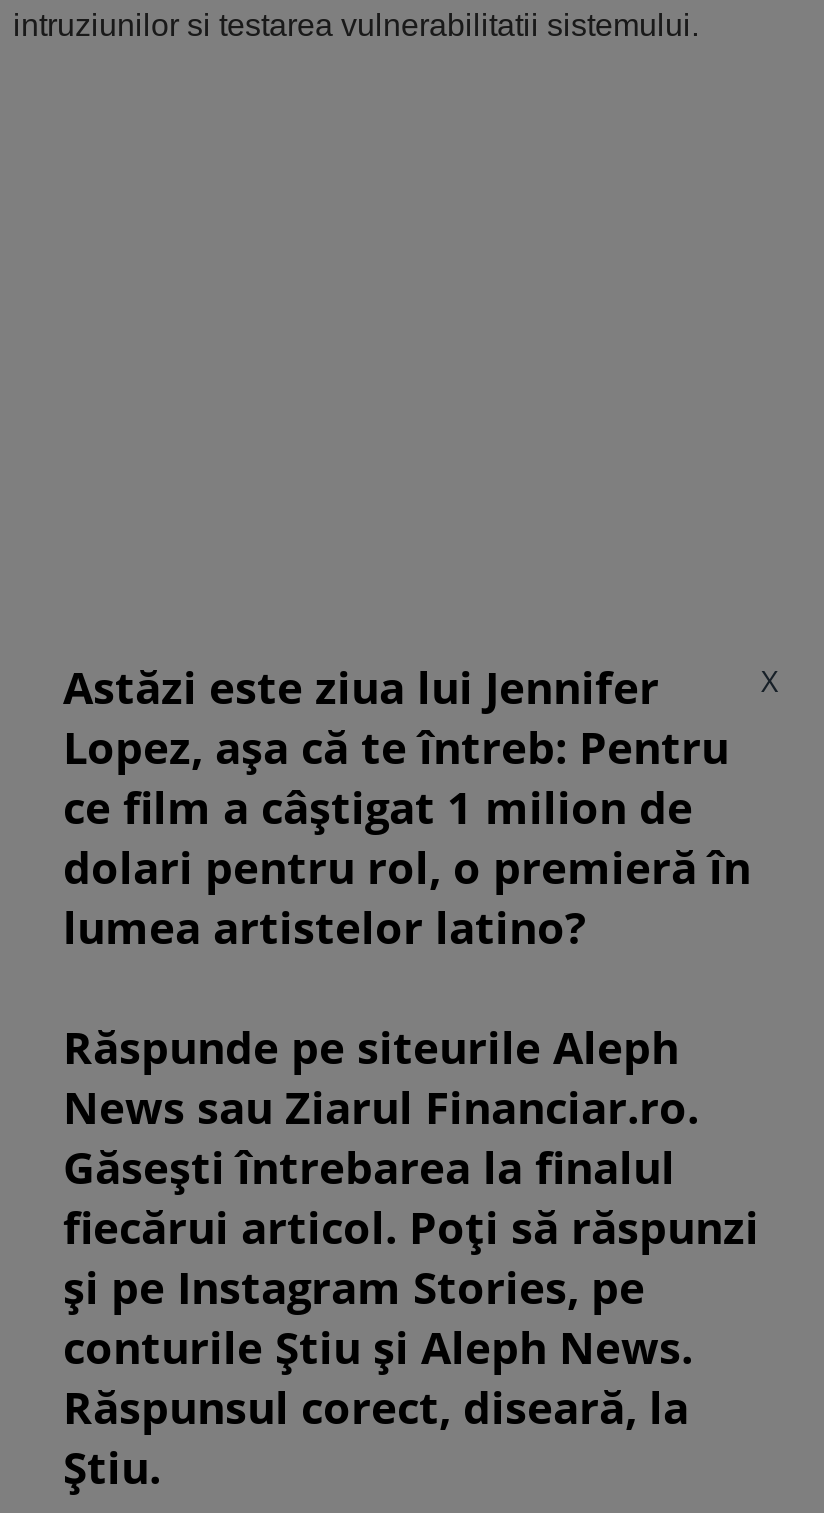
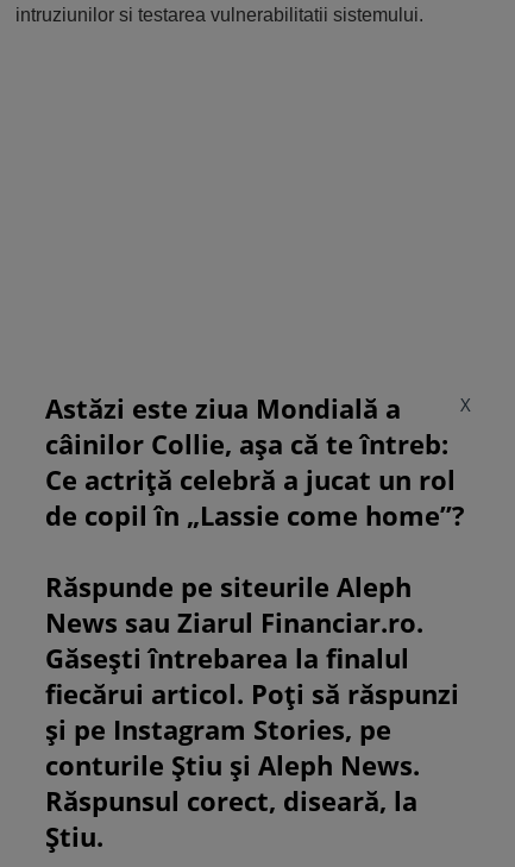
- Astăzi este ziua lui Jennifer
- Lopez, așa că te întreb: Pentru
- ce film a câștigat 1 milion de
- dolari pentru rol, o premieră în
- lumea artistelor latino?
+ Astăzi este ziua Mondială a
+ câinilor Collie, așa că te întreb:
+ Ce actriță celebră a jucat un rol
+ de copil în „Lassie come home”?
